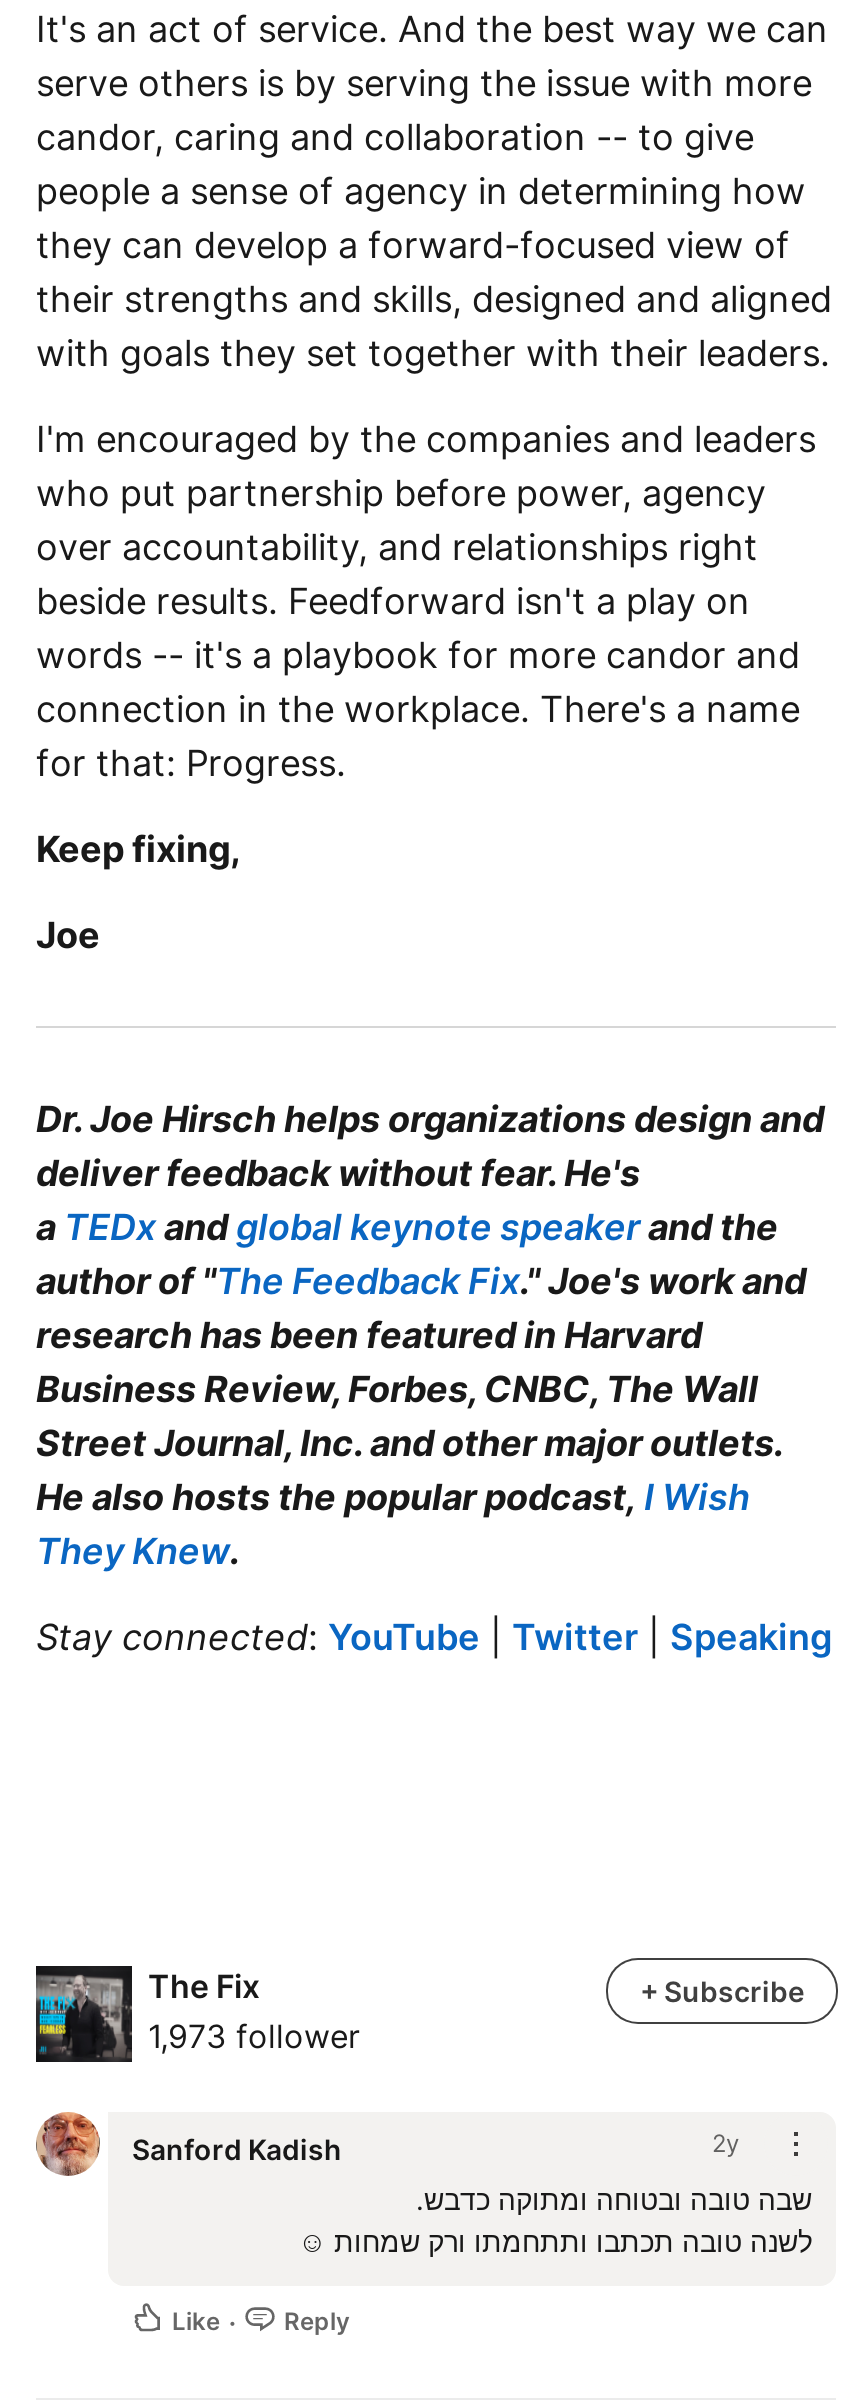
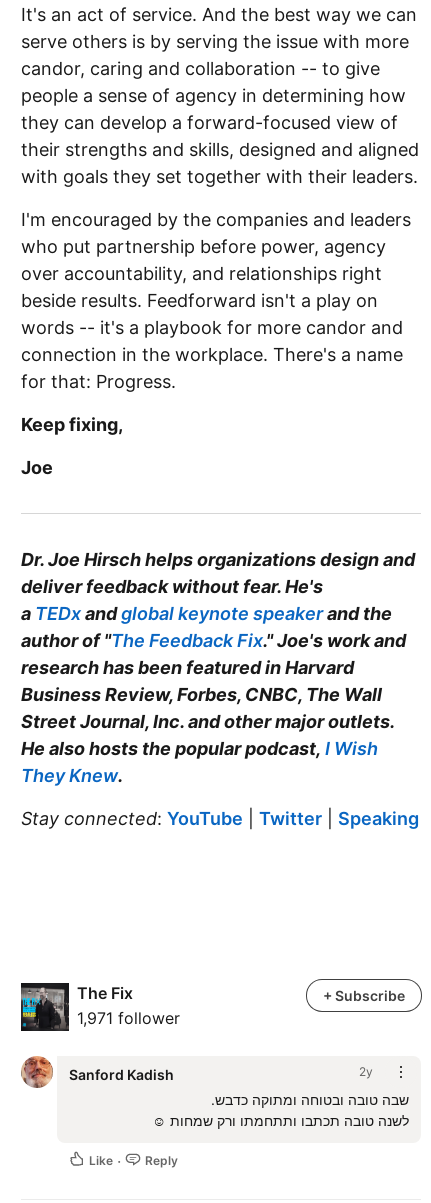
- 1,973 follower
+ 1,971 follower
